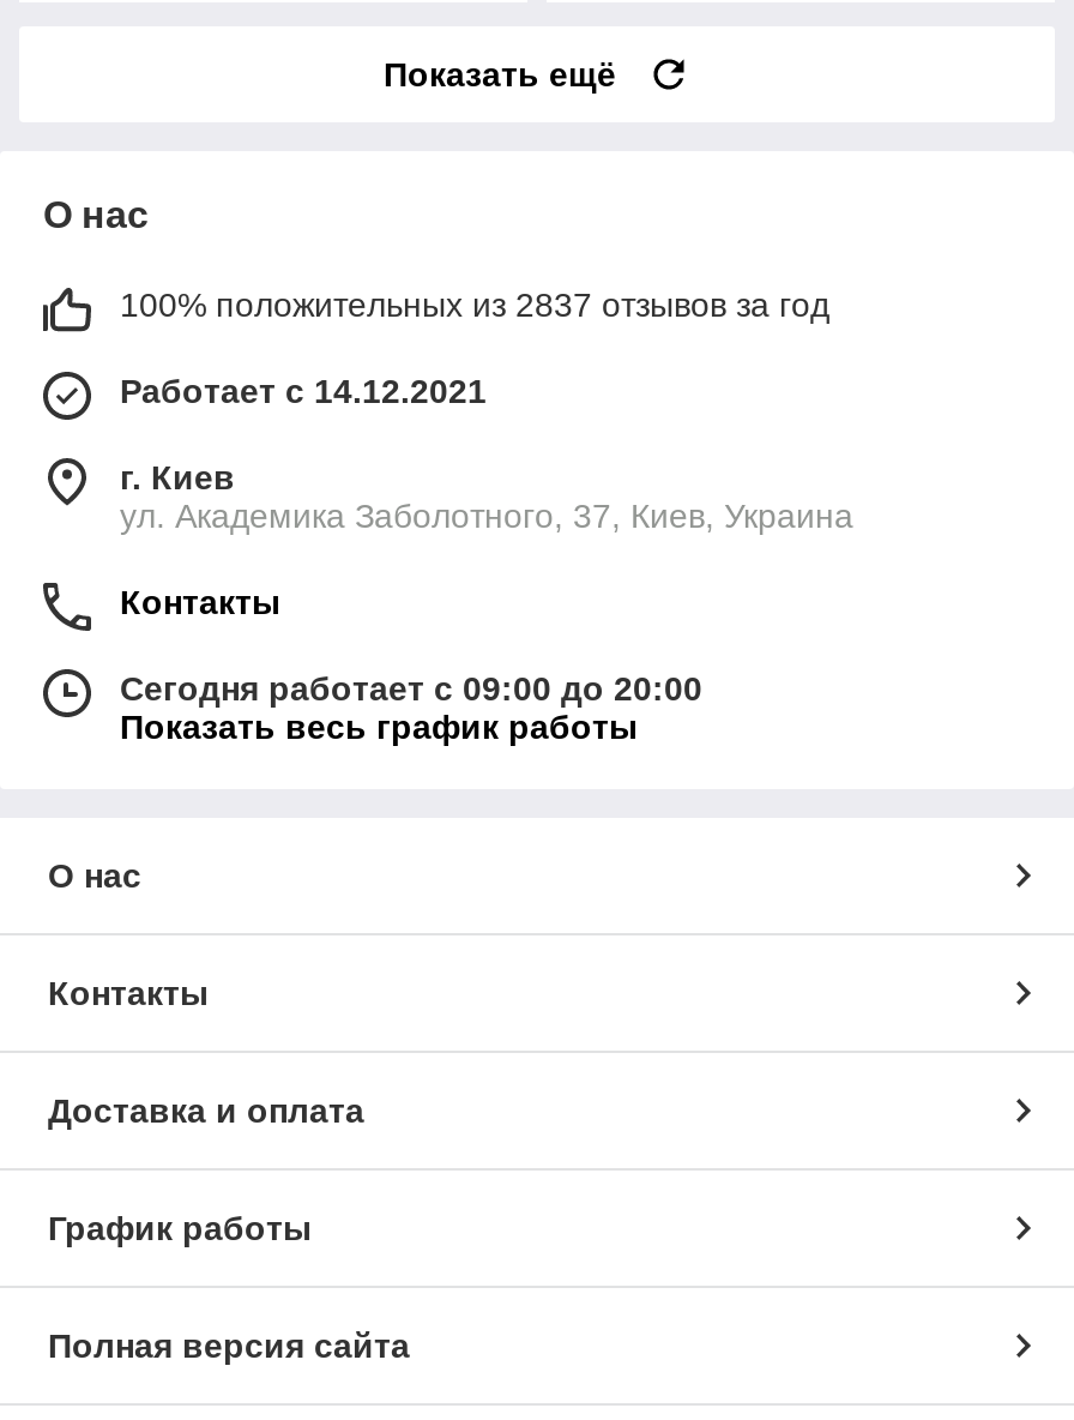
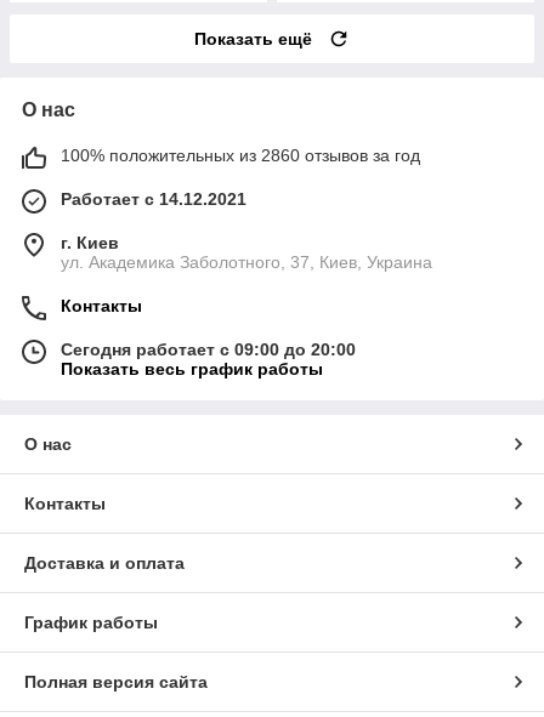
- 100% положительных из 2837 отзывов за год
+ 100% положительных из 2860 отзывов за год
